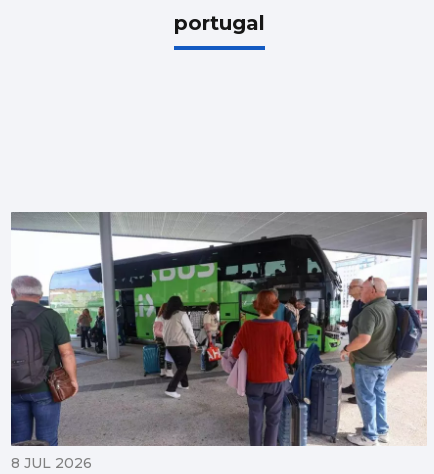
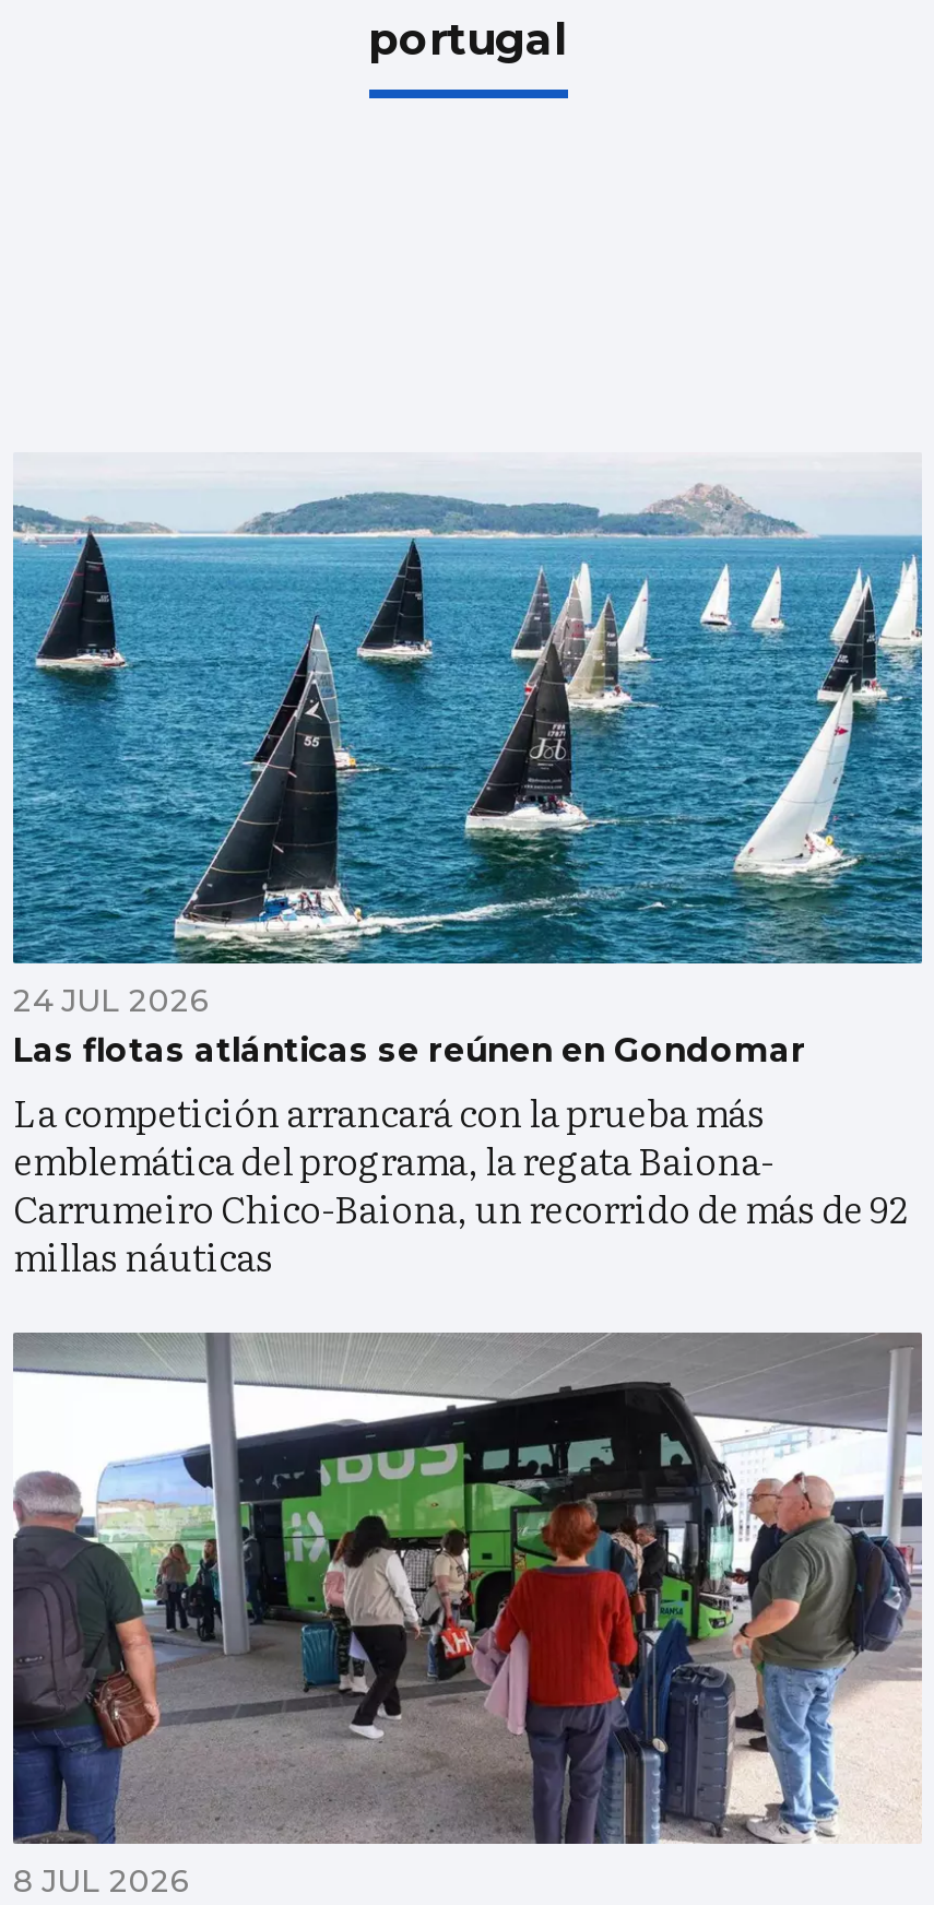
+ [image]
+ 24 JUL 2026
+ Las flotas atlánticas se reúnen en Gondomar
+ La competición arrancará con la prueba más
+ emblemática del programa, la regata Baiona-
+ Carrumeiro Chico-Baiona, un recorrido de más de 92
+ millas náuticas
